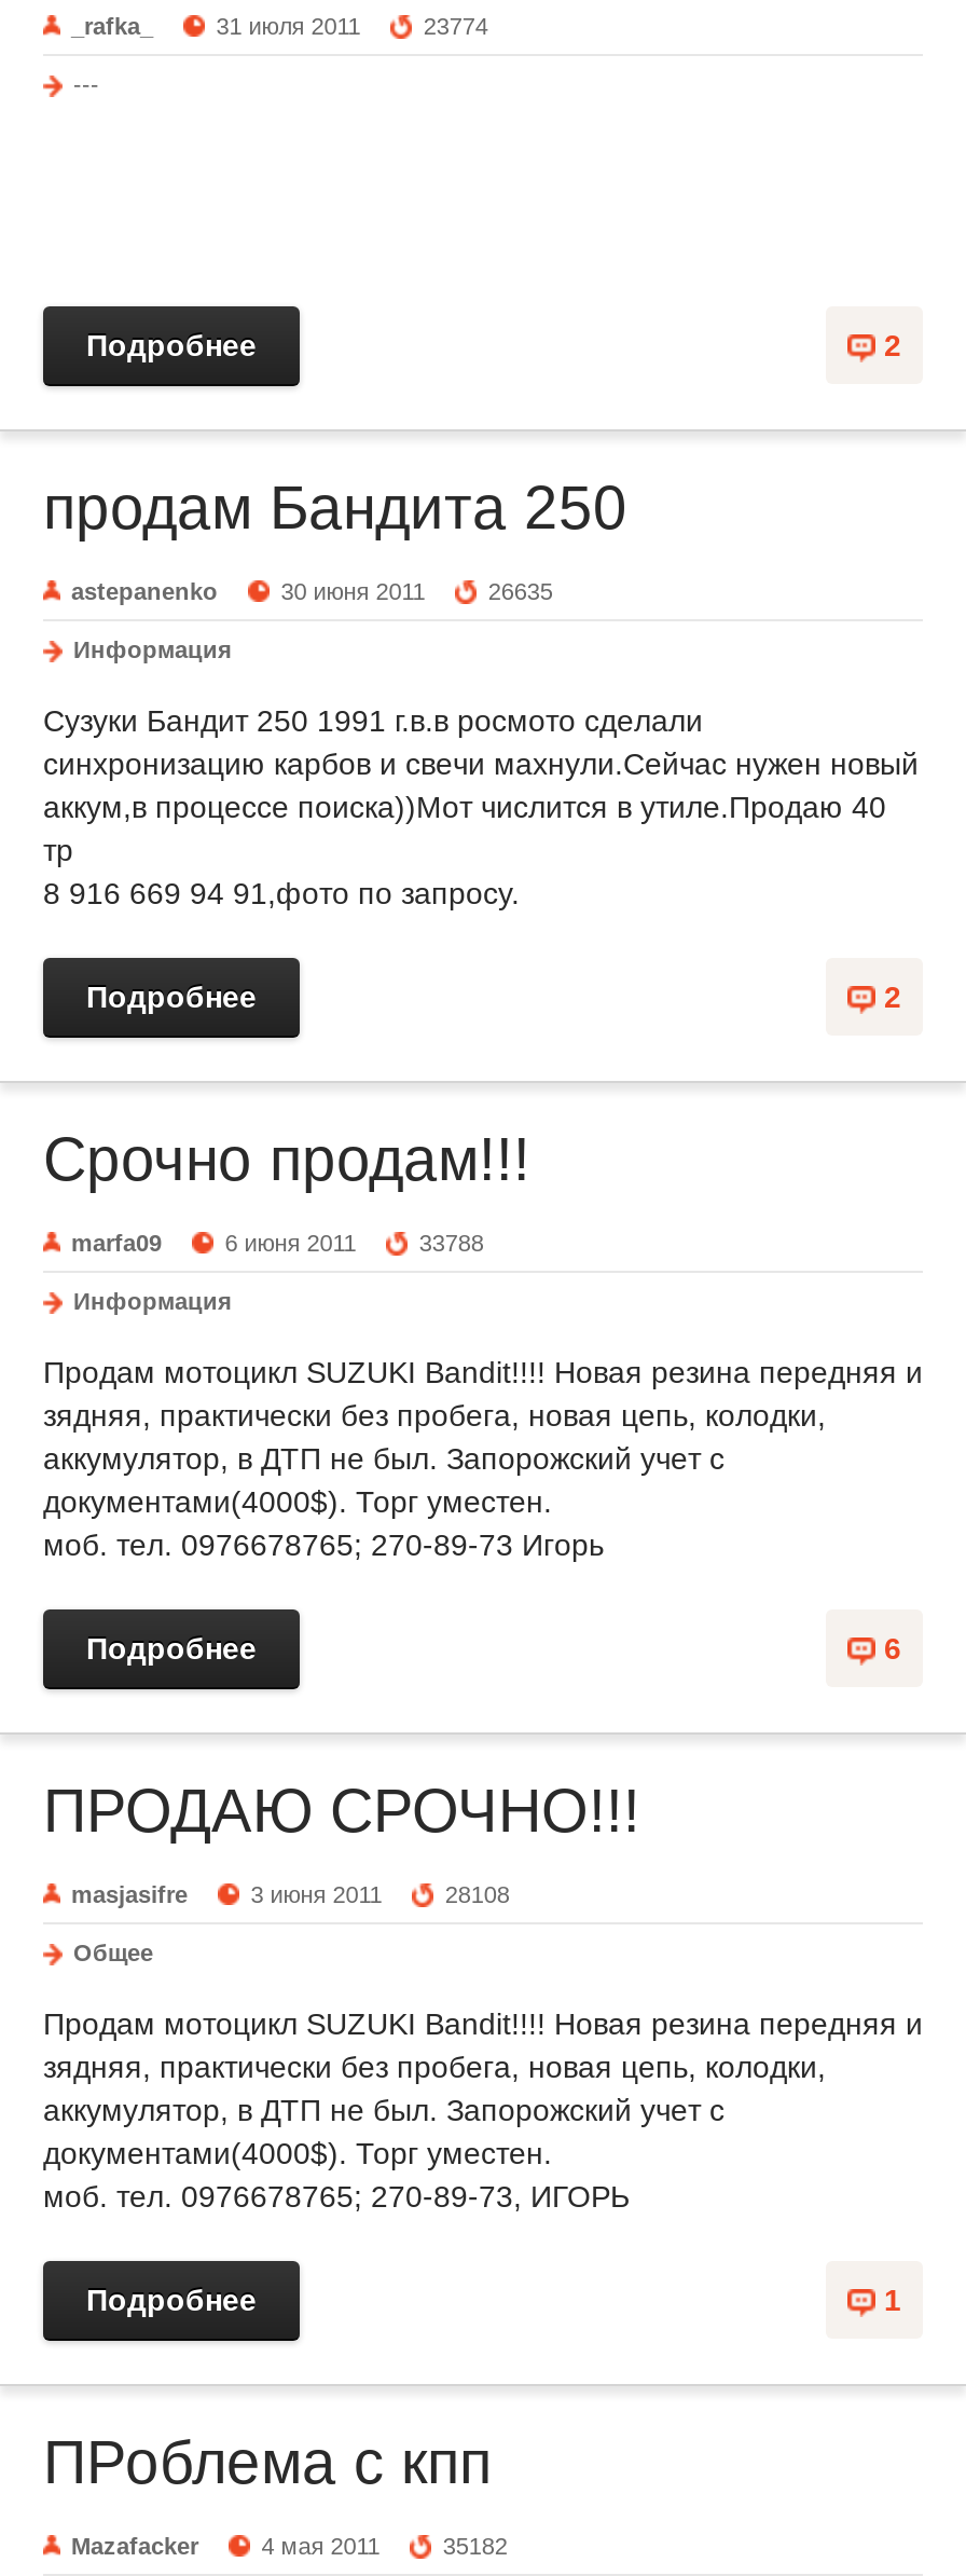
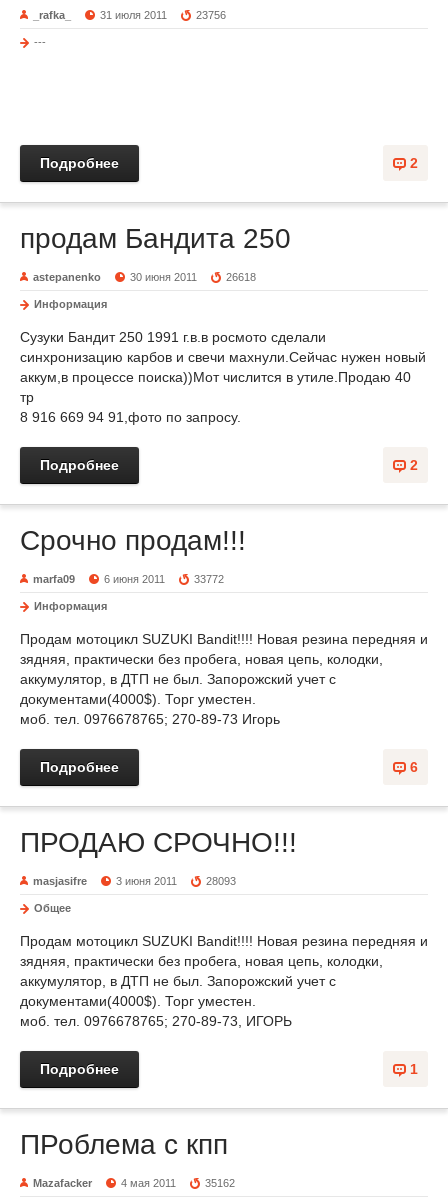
- 23774
+ 23756

- 26635
+ 26618

- 33788
+ 33772

- 28108
+ 28093

- 35182
+ 35162
